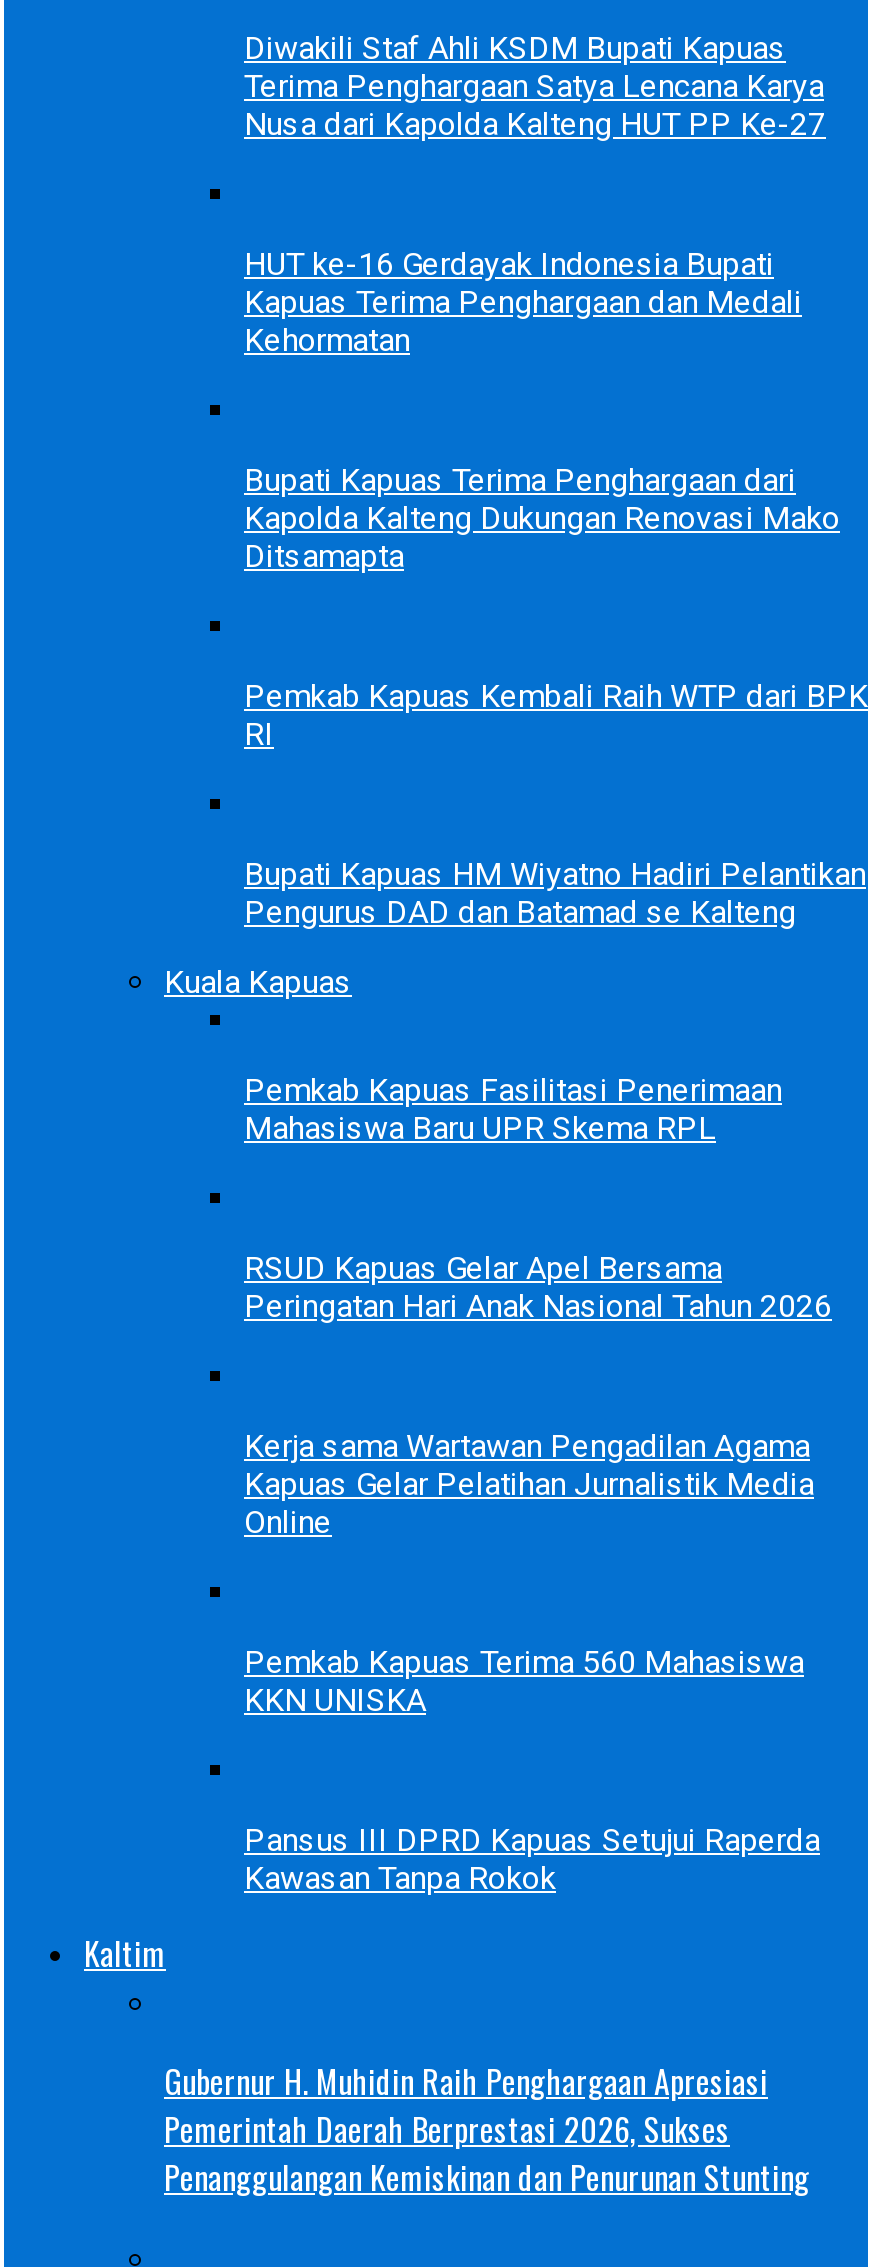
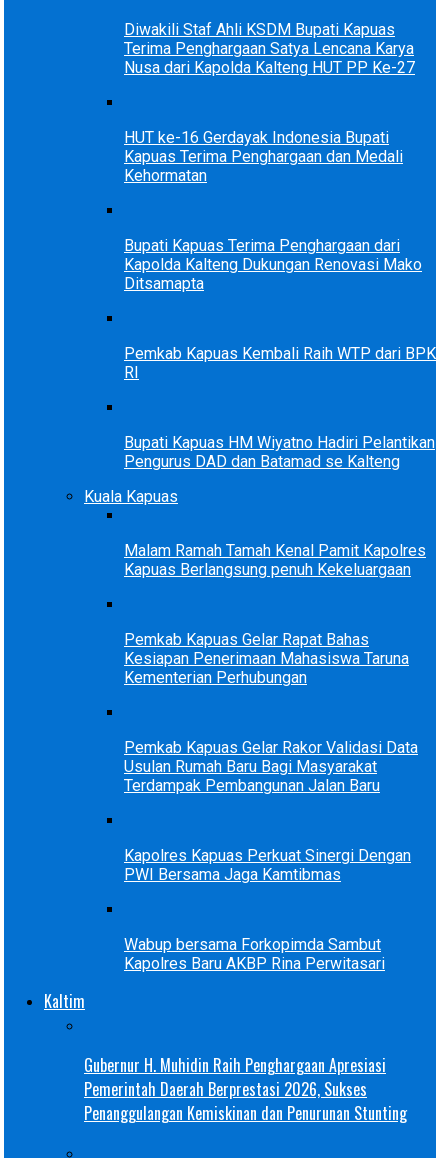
- Pemkab Kapuas Fasilitasi Penerimaan
- Mahasiswa Baru UPR Skema RPL
+ Malam Ramah Tamah Kenal Pamit Kapolres
+ Kapuas Berlangsung penuh Kekeluargaan

- RSUD Kapuas Gelar Apel Bersama
- Peringatan Hari Anak Nasional Tahun 2026
+ Pemkab Kapuas Gelar Rapat Bahas
+ Kesiapan Penerimaan Mahasiswa Taruna
+ Kementerian Perhubungan

- Kerja sama Wartawan Pengadilan Agama
- Kapuas Gelar Pelatihan Jurnalistik Media
- Online
+ Pemkab Kapuas Gelar Rakor Validasi Data
+ Usulan Rumah Baru Bagi Masyarakat
+ Terdampak Pembangunan Jalan Baru

- Pemkab Kapuas Terima 560 Mahasiswa
- KKN UNISKA
+ Kapolres Kapuas Perkuat Sinergi Dengan
+ PWI Bersama Jaga Kamtibmas

- Pansus III DPRD Kapuas Setujui Raperda
- Kawasan Tanpa Rokok
+ Wabup bersama Forkopimda Sambut
+ Kapolres Baru AKBP Rina Perwitasari
